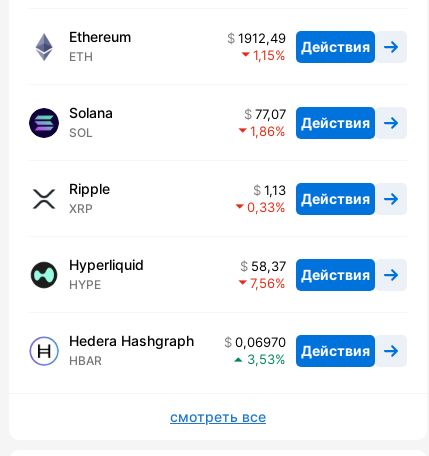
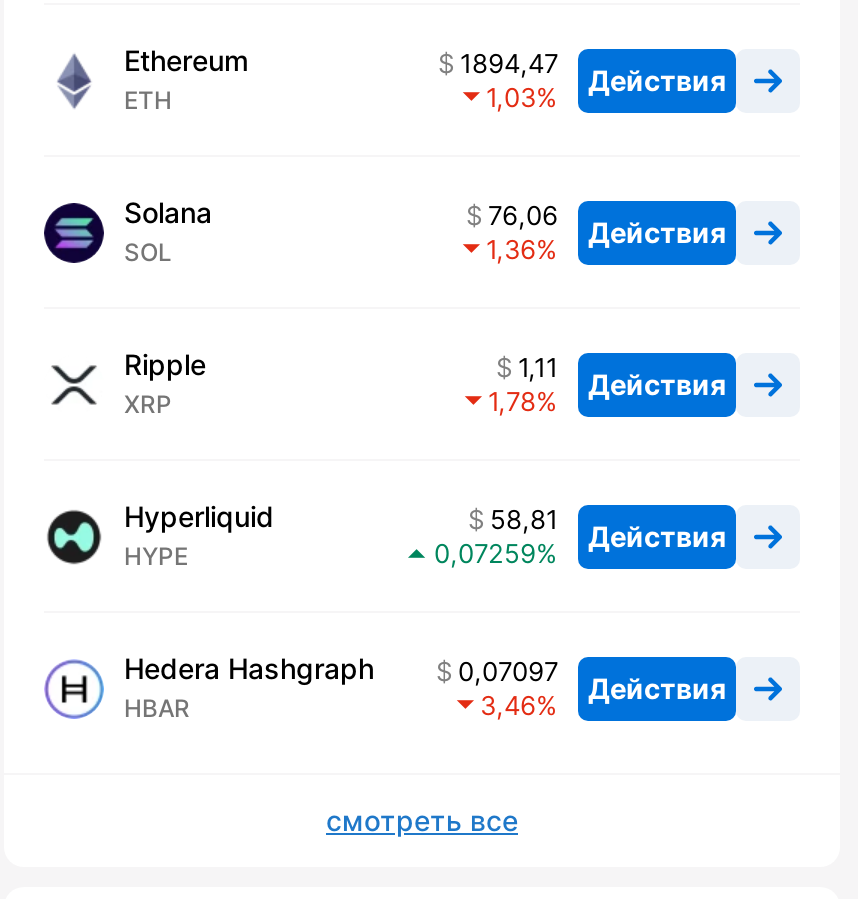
- 1912,49 Действия
+ 1894,47 Действия

- 1,15
+ 1,03

- 77,07 Действия
+ 76,06 Действия

- 1,86
+ 1,36

- 1,13 Действия
+ 1,11 Действия

- 0,33
+ 1,78

- 58,37 Действия
+ 58,81 Действия

- 7,56
+ 0,07259

- 0,06970 Действия
+ 0,07097 Действия

- 3,53
+ 3,46
